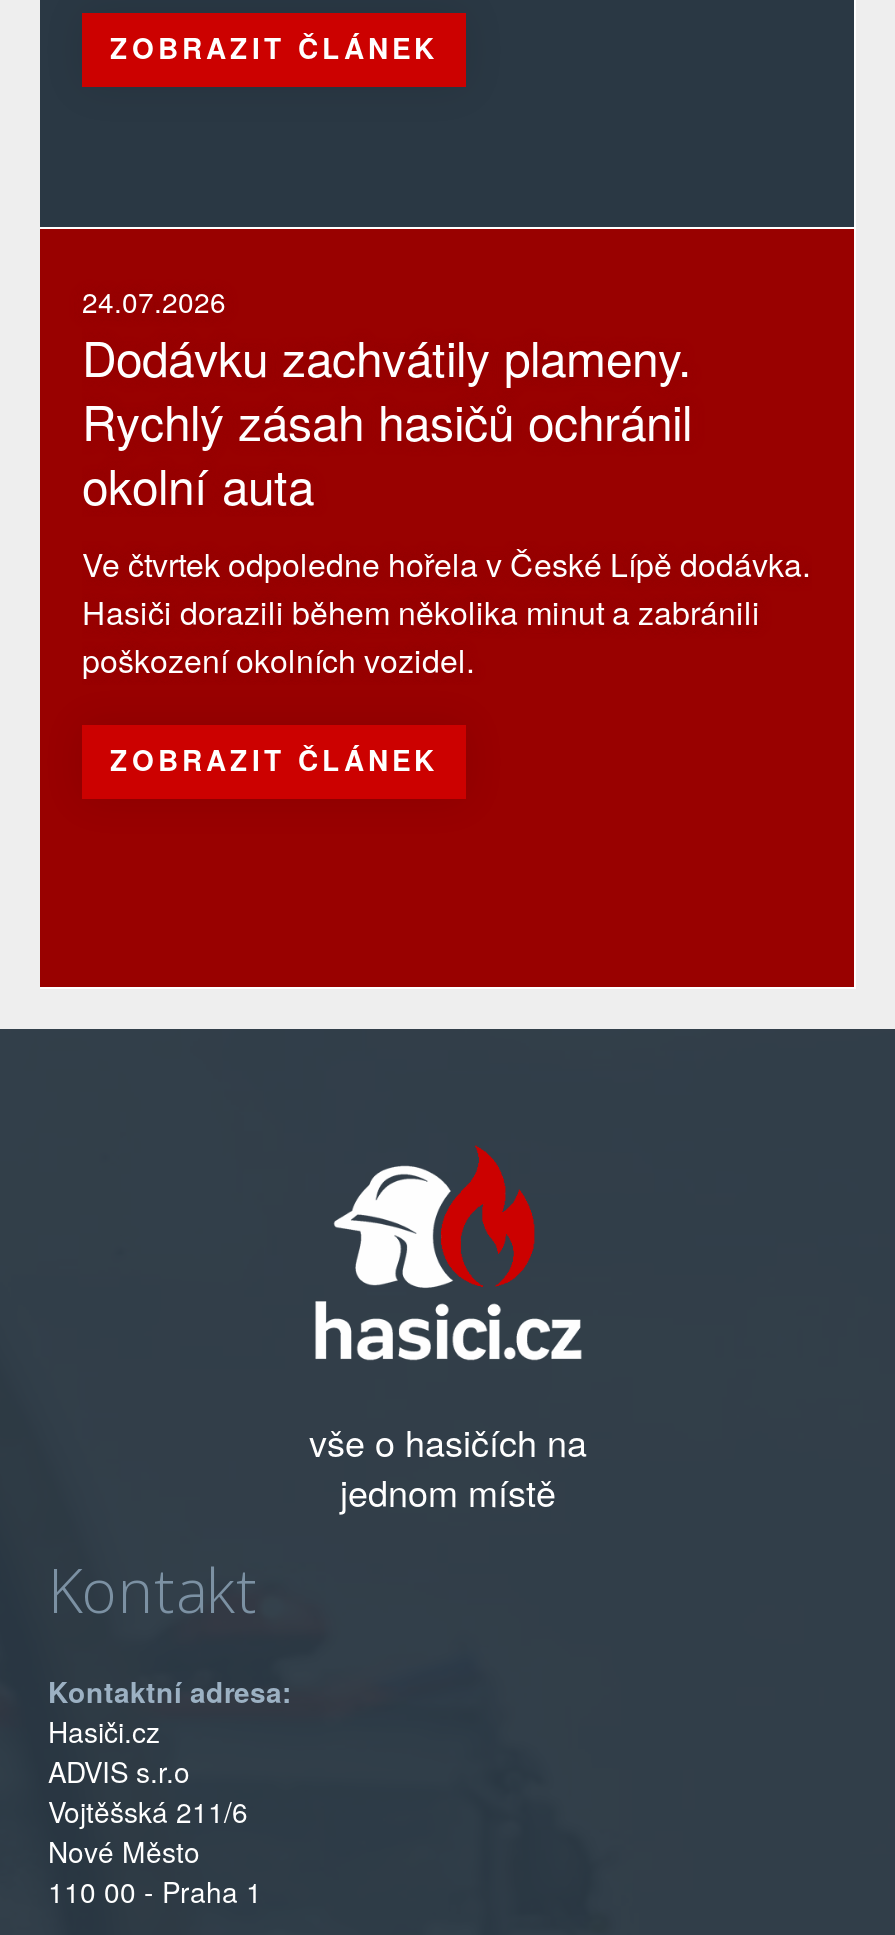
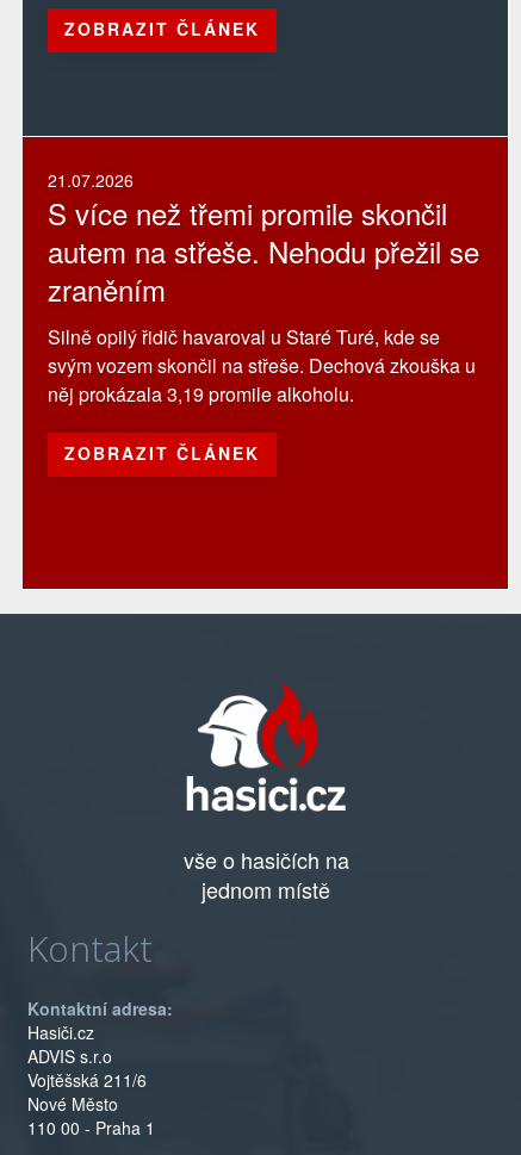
- 24.07.2026
- Dodávku zachvátily plameny.
- Rychlý zásah hasičů ochránil
- okolní auta
- Ve čtvrtek odpoledne hořela v České Lípě dodávka.
- Hasiči dorazili během několika minut a zabránili
- poškození okolních vozidel.
+ 21.07.2026
+ S více než třemi promile skončil
+ autem na střeše. Nehodu přežil se
+ zraněním
+ Silně opilý řidič havaroval u Staré Turé, kde se
+ svým vozem skončil na střeše. Dechová zkouška u
+ něj prokázala 3,19 promile alkoholu.
